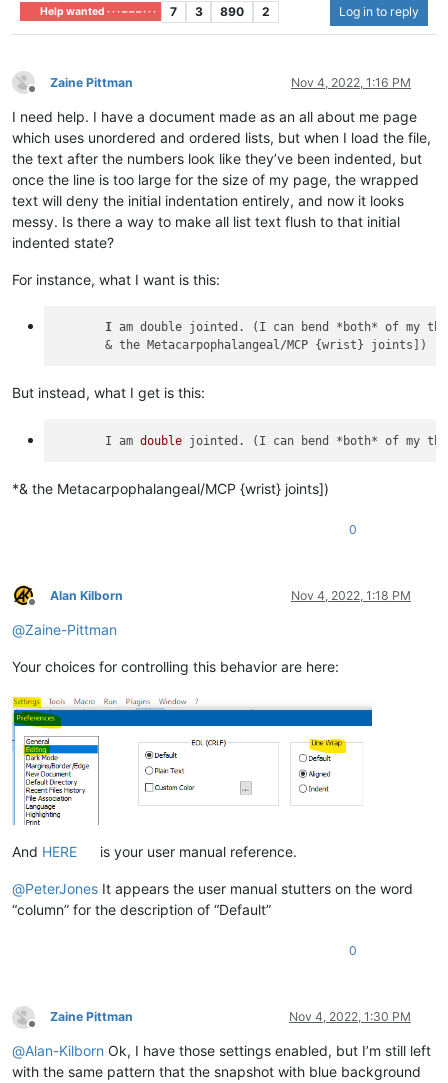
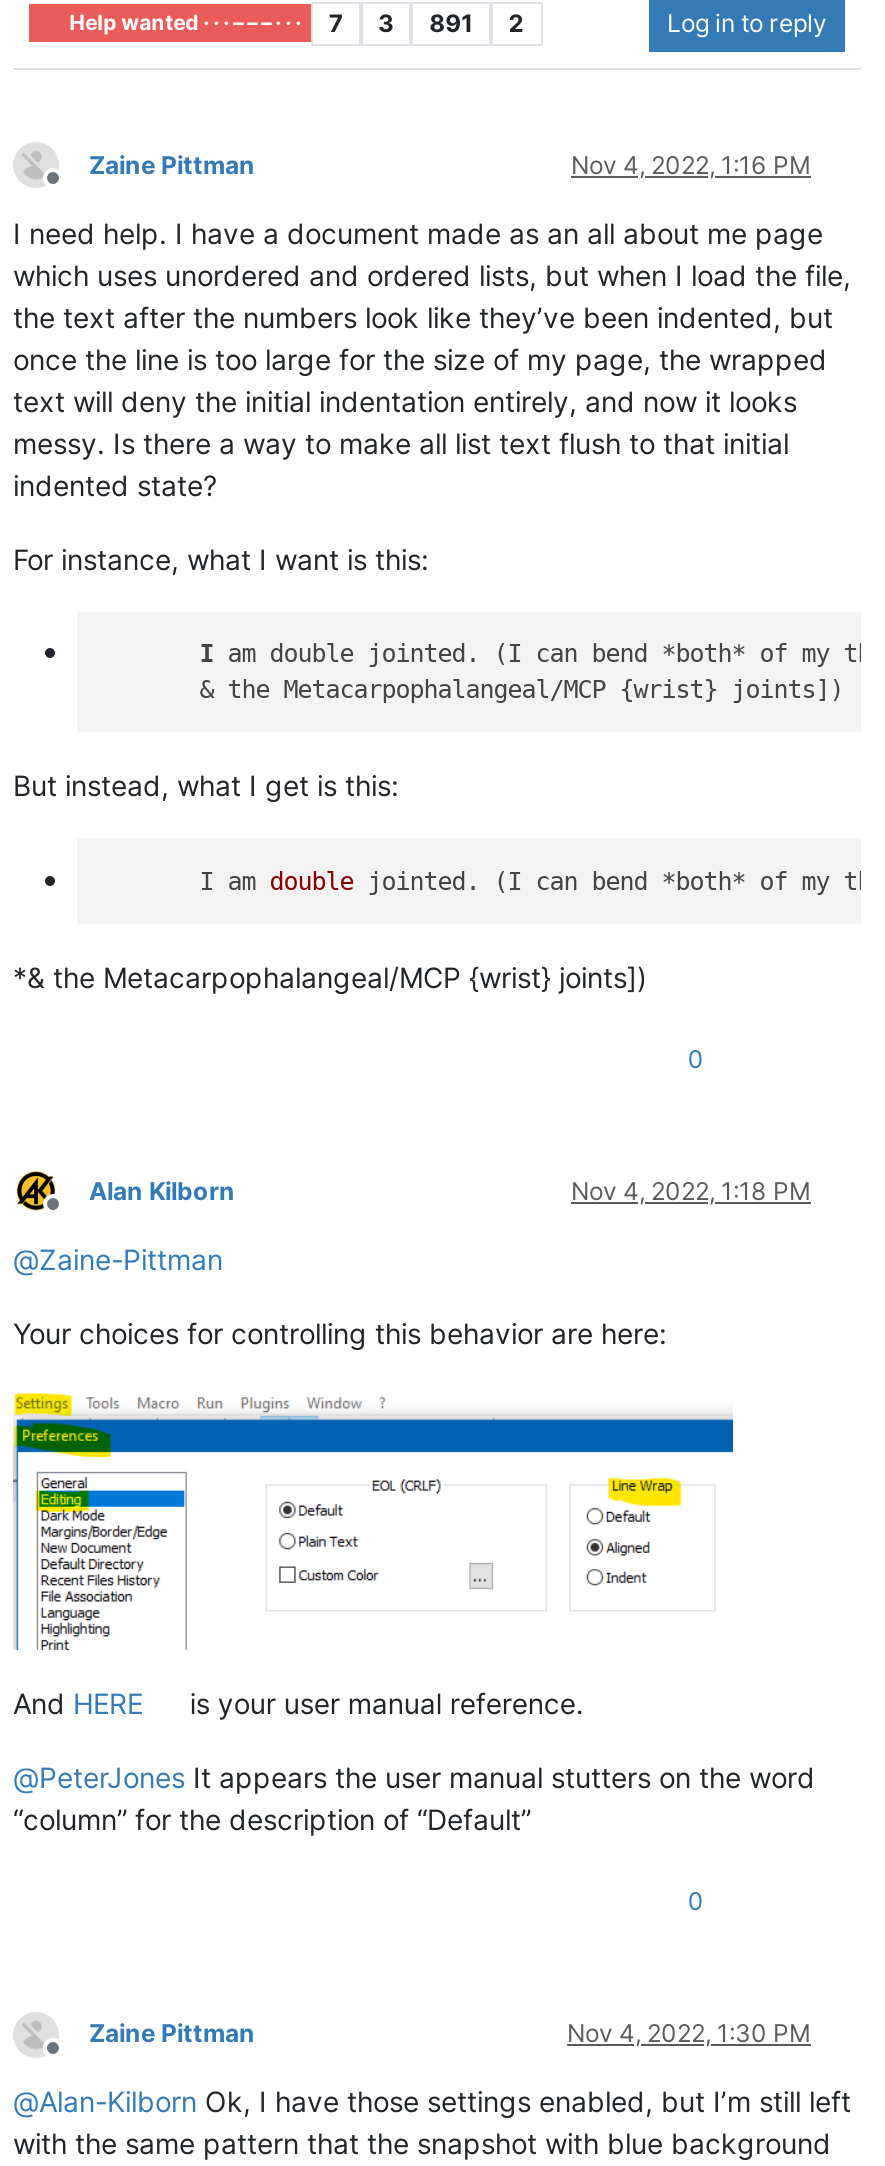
- Help wanted · · · – – – · · · 7 3 890 2
+ Help wanted · · · – – – · · · 7 3 891 2
